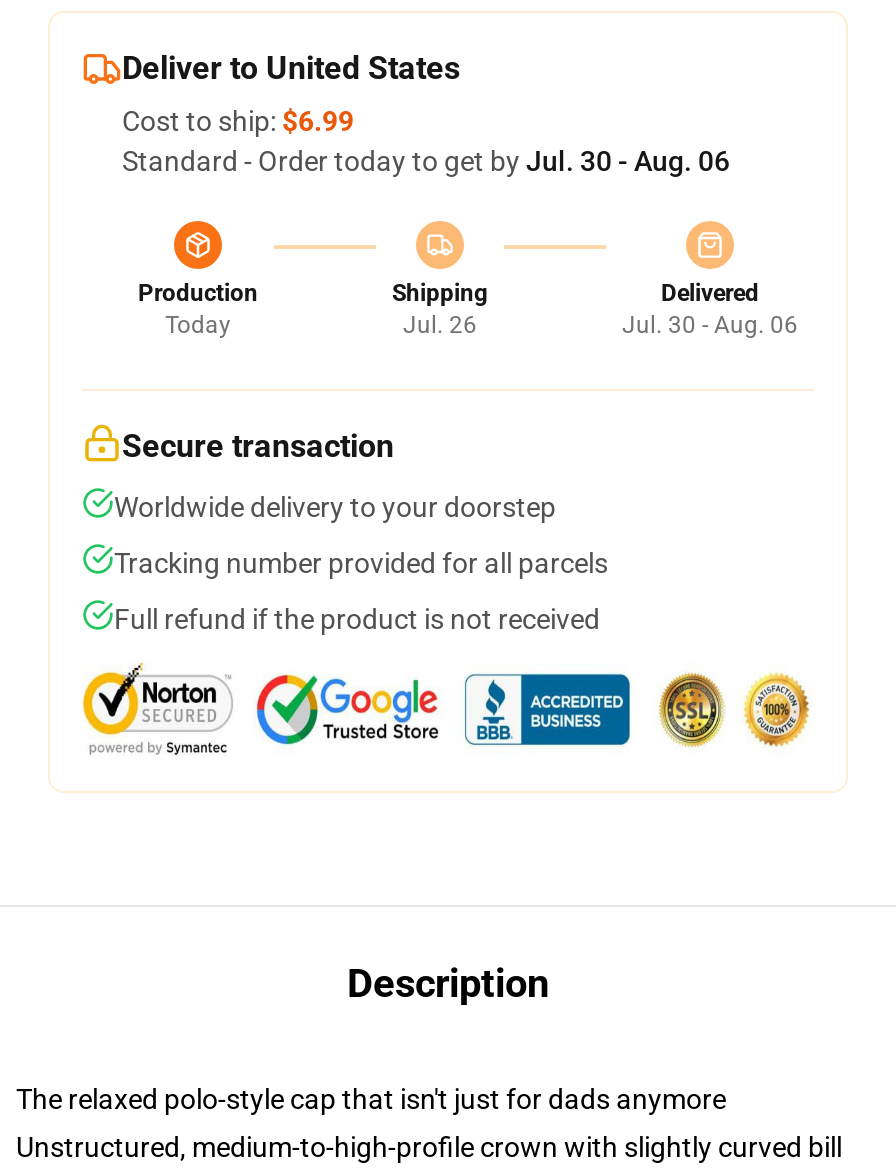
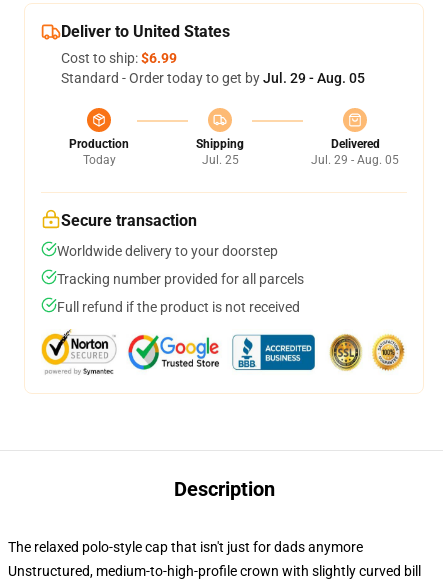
- Standard - Order today to get by Jul. 30 - Aug. 06
+ Standard - Order today to get by Jul. 29 - Aug. 05

- Jul. 26
+ Jul. 25

- Jul. 30 - Aug. 06
+ Jul. 29 - Aug. 05
